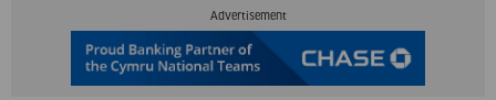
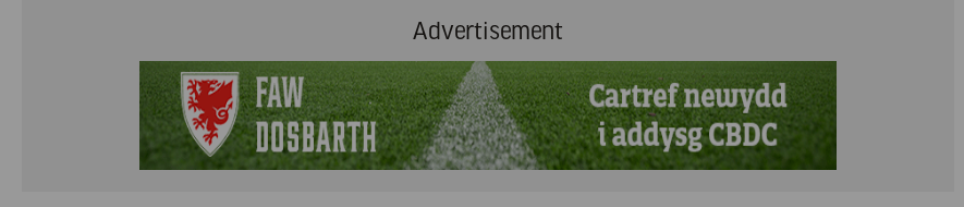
- [image]
+ [image]
